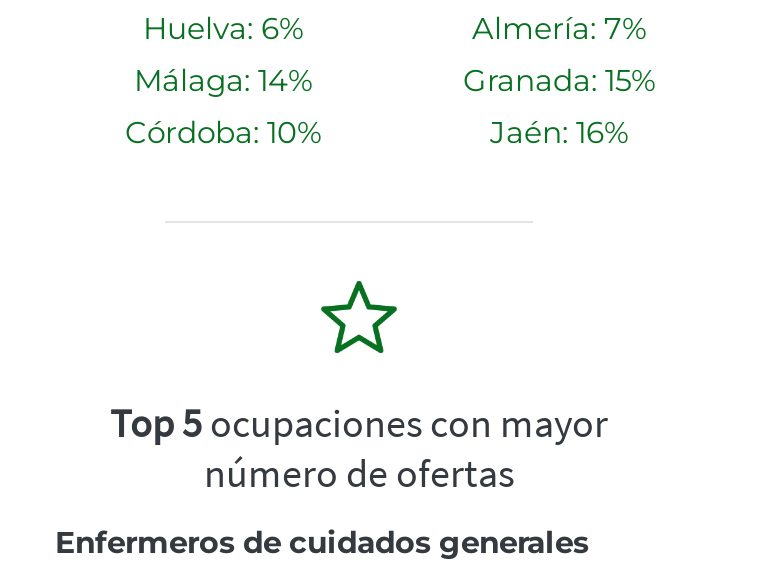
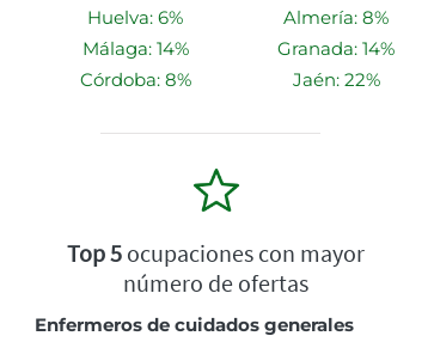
- Almería: 7%
+ Almería: 8%

- Granada: 15%
+ Granada: 14%

- Córdoba: 10%
+ Córdoba: 8%

- Jaén: 16%
+ Jaén: 22%
